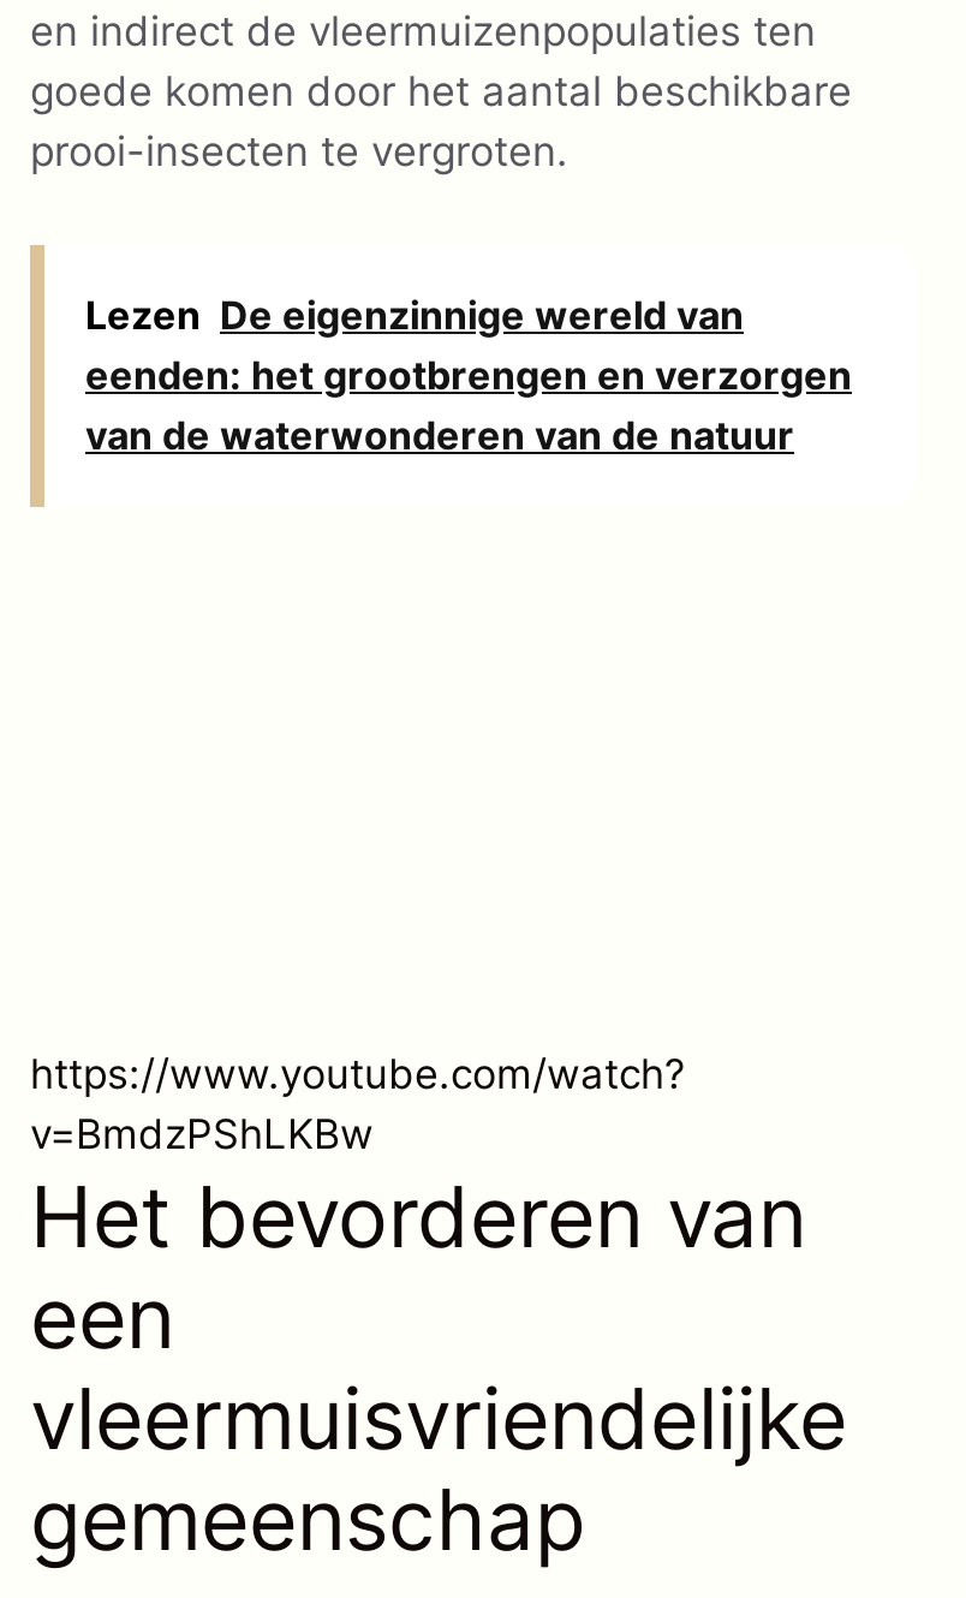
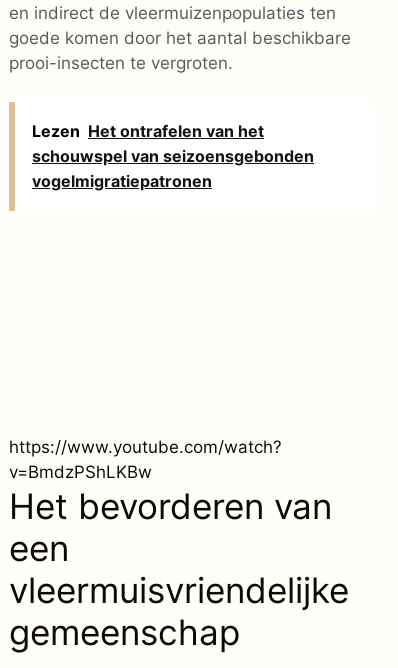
- Lezen De eigenzinnige wereld van
- eenden: het grootbrengen en verzorgen
- van de waterwonderen van de natuur
+ Lezen Het ontrafelen van het
+ schouwspel van seizoensgebonden
+ vogelmigratiepatronen
